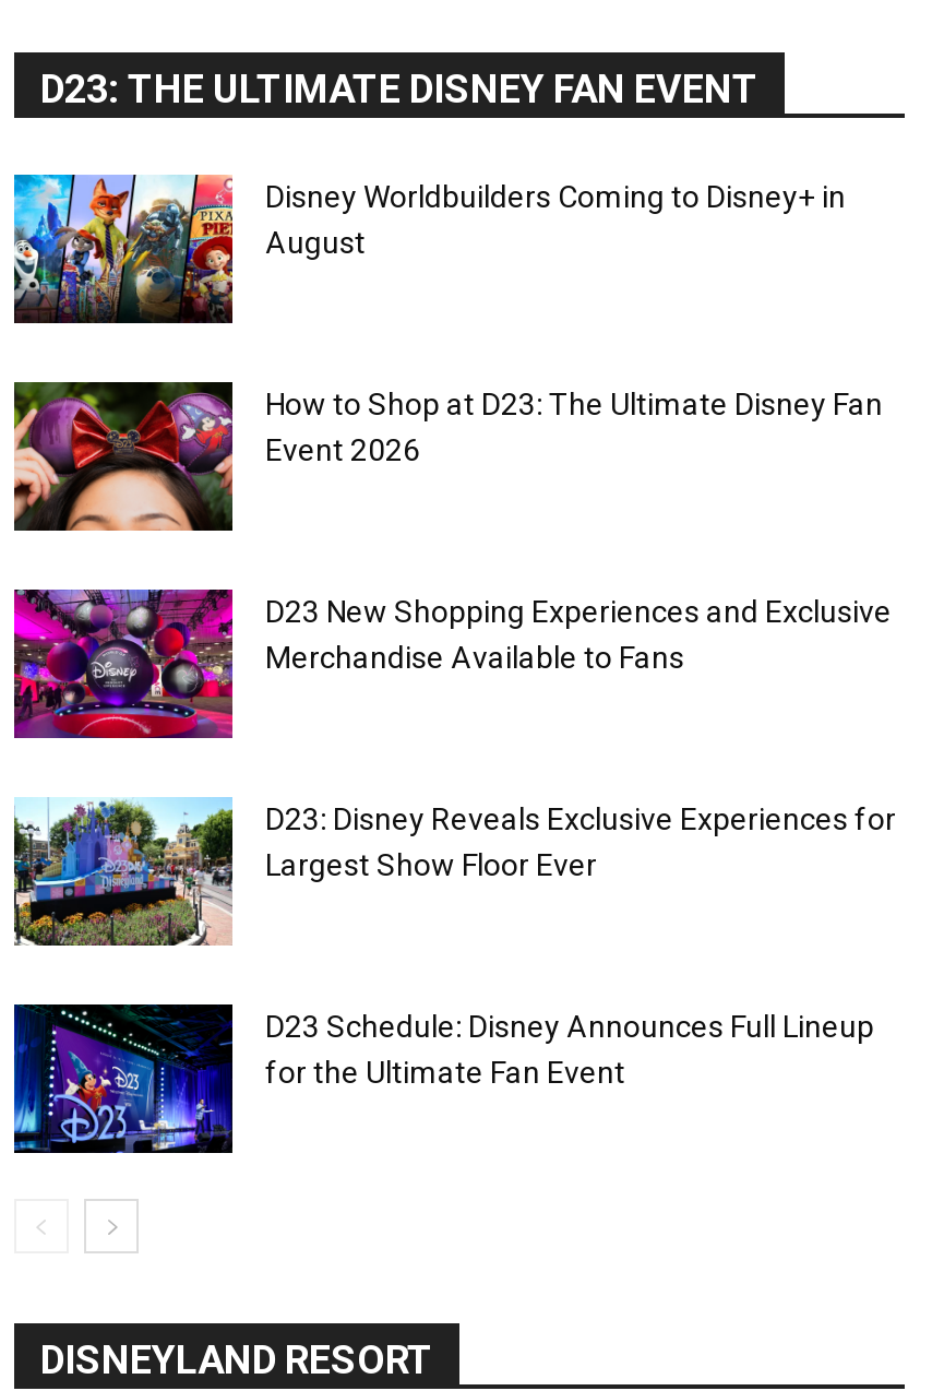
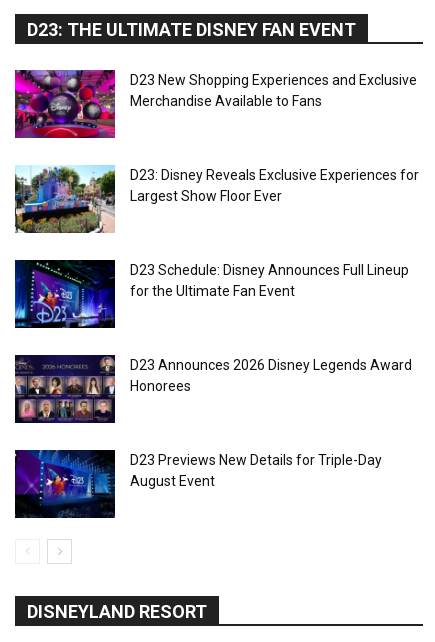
- [image]
- Disney Worldbuilders Coming to Disney+ in
- August

- [image]
- How to Shop at D23: The Ultimate Disney Fan
- Event 2026

moved up: [image] | D23 New Shopping Experiences and Exclusive | Merchandise Available to Fans | D23: Disney Reveals Exclusive Experiences for | Largest Show Floor Ever | D23 Schedule: Disney Announces Full Lineup | for the Ultimate Fan Event

+ [image]
+ D23 Announces 2026 Disney Legends Award
+ Honorees

+ [image]
+ D23 Previews New Details for Triple-Day
+ August Event
